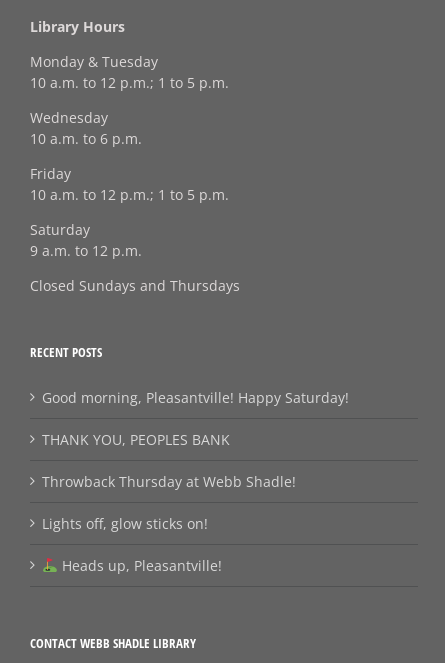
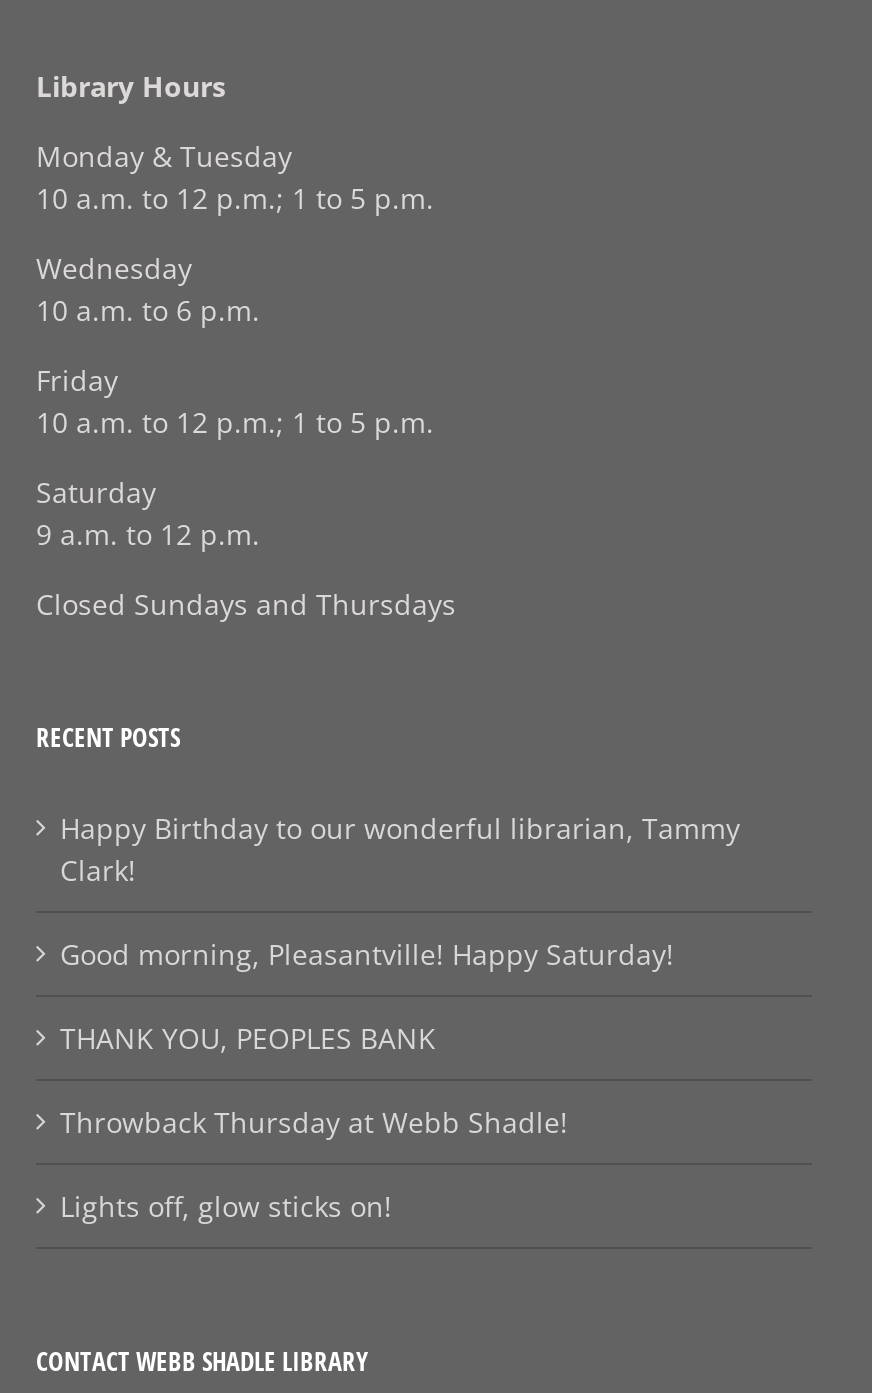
+ Happy Birthday to our wonderful librarian, Tammy
+ Clark!

moved down: Good morning, Pleasantville! Happy Saturday! | THANK YOU, PEOPLES BANK | Throwback Thursday at Webb Shadle! | Lights off, glow sticks on!

- Heads up, Pleasantville!
